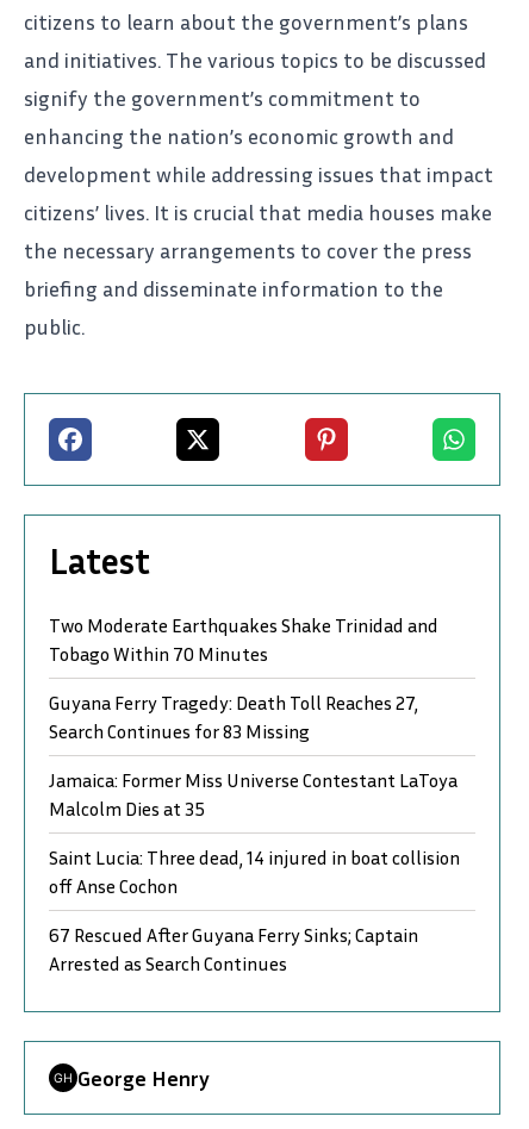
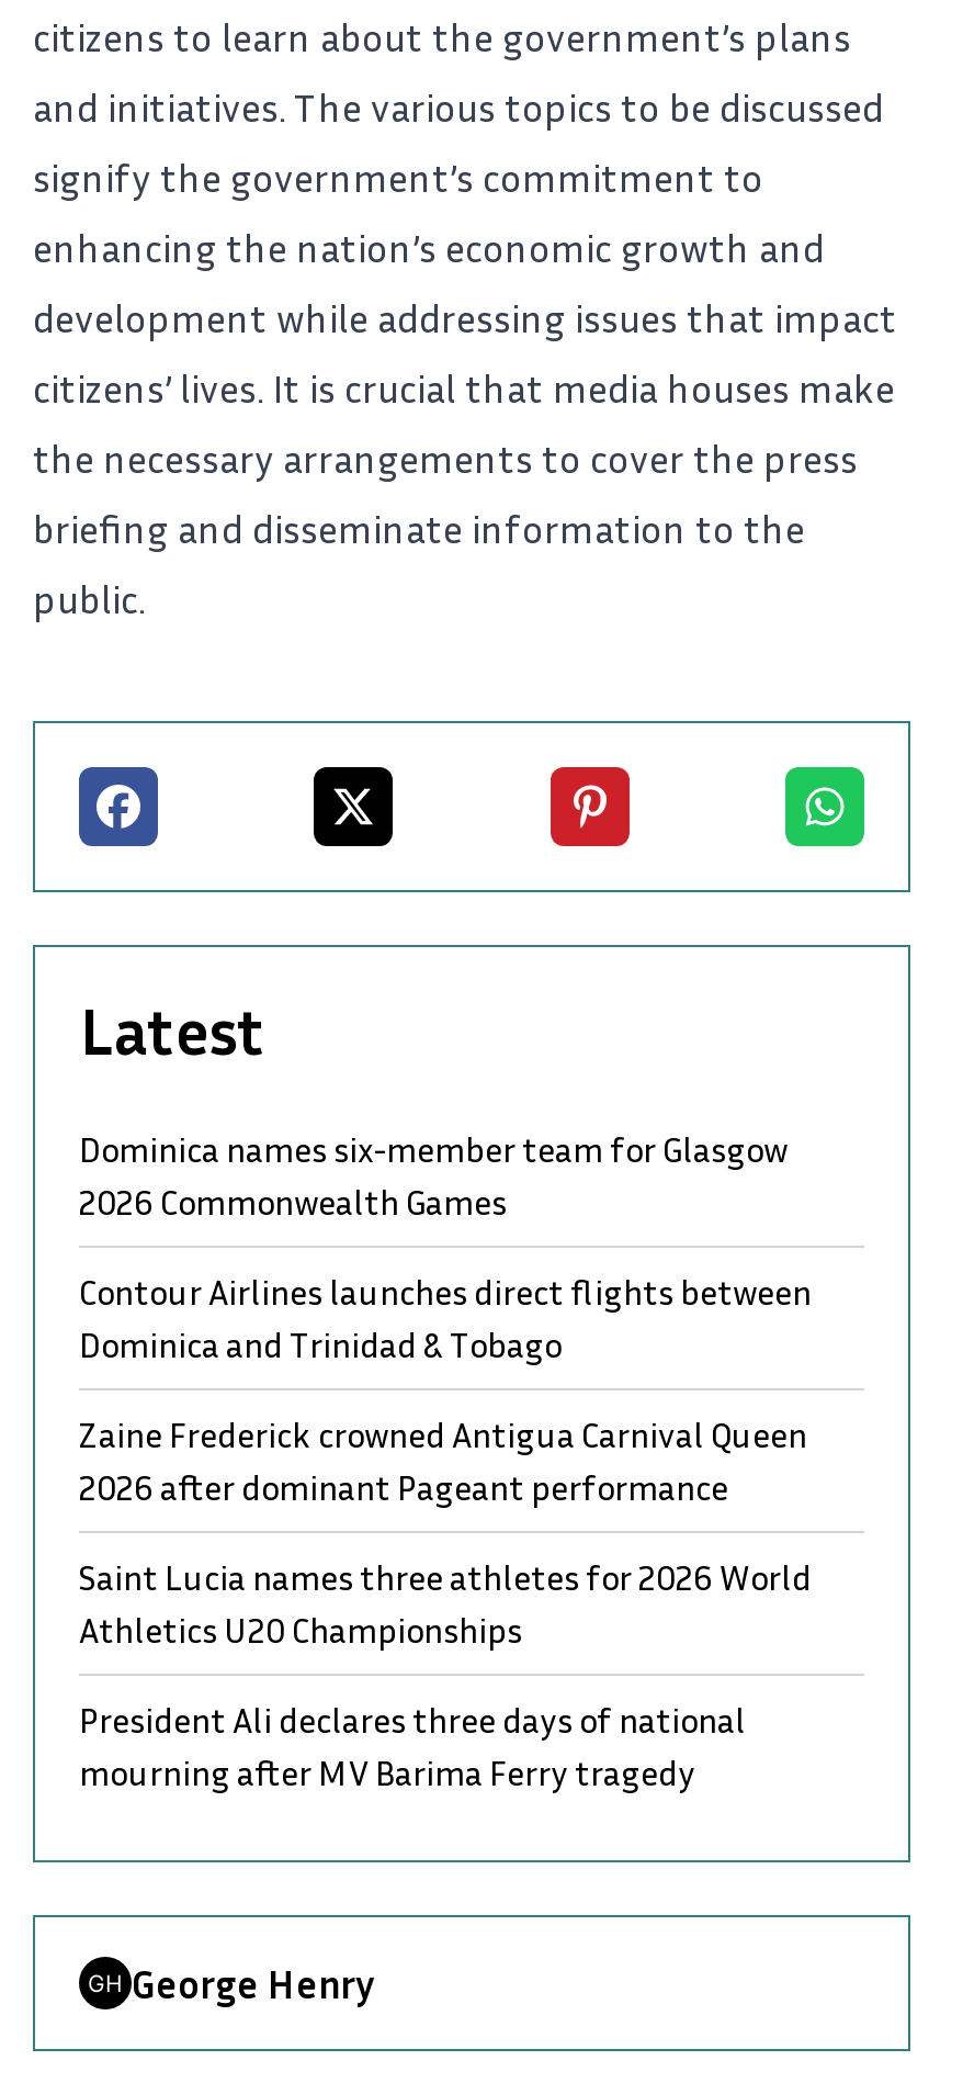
- Two Moderate Earthquakes Shake Trinidad and
- Tobago Within 70 Minutes
+ Dominica names six-member team for Glasgow
+ 2026 Commonwealth Games

- Guyana Ferry Tragedy: Death Toll Reaches 27,
- Search Continues for 83 Missing
+ Contour Airlines launches direct flights between
+ Dominica and Trinidad & Tobago

- Jamaica: Former Miss Universe Contestant LaToya
- Malcolm Dies at 35
+ Zaine Frederick crowned Antigua Carnival Queen
+ 2026 after dominant Pageant performance

- Saint Lucia: Three dead, 14 injured in boat collision
- off Anse Cochon
+ Saint Lucia names three athletes for 2026 World
+ Athletics U20 Championships

- 67 Rescued After Guyana Ferry Sinks; Captain
- Arrested as Search Continues
+ President Ali declares three days of national
+ mourning after MV Barima Ferry tragedy
